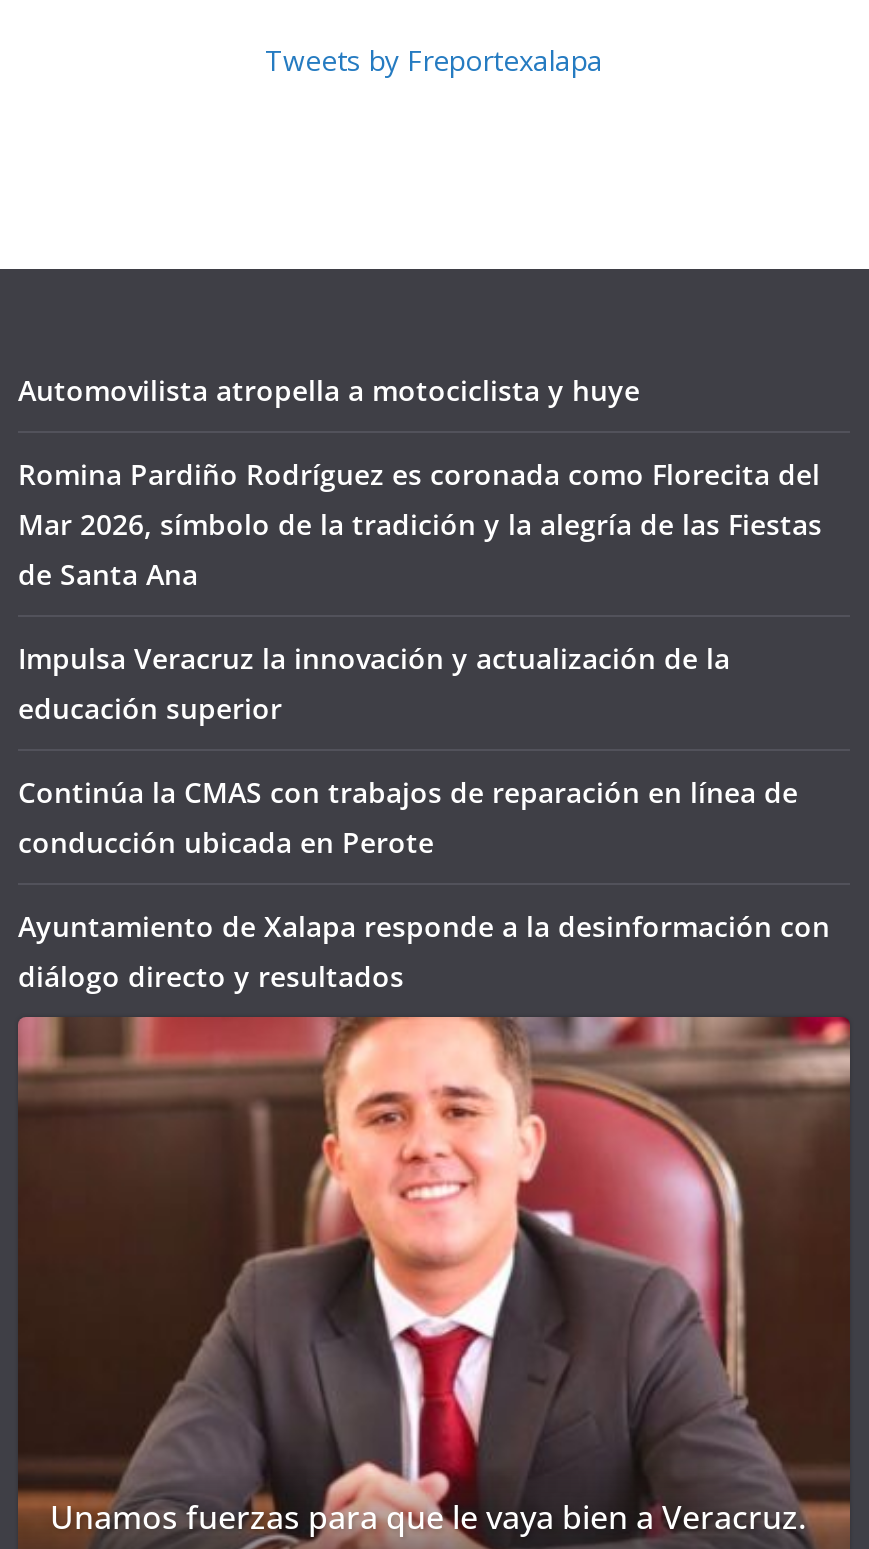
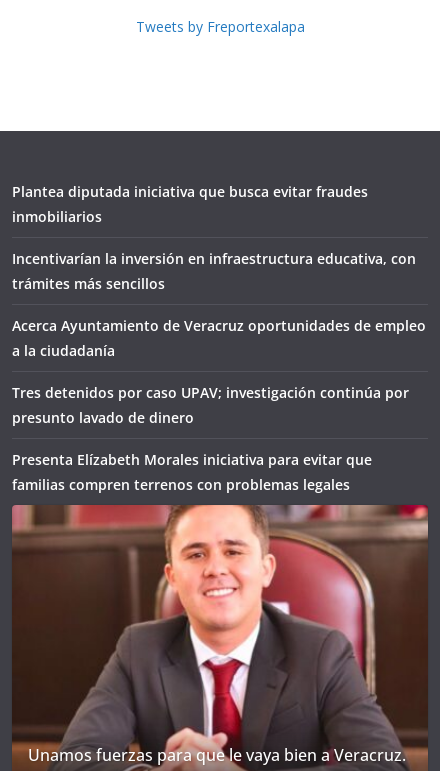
- Automovilista atropella a motociclista y huye
+ Plantea diputada iniciativa que busca evitar fraudes
+ inmobiliarios

- Romina Pardiño Rodríguez es coronada como Florecita del
- Mar 2026, símbolo de la tradición y la alegría de las Fiestas
- de Santa Ana
+ Incentivarían la inversión en infraestructura educativa, con
+ trámites más sencillos

- Impulsa Veracruz la innovación y actualización de la
- educación superior
+ Acerca Ayuntamiento de Veracruz oportunidades de empleo
+ a la ciudadanía

- Continúa la CMAS con trabajos de reparación en línea de
- conducción ubicada en Perote
+ Tres detenidos por caso UPAV; investigación continúa por
+ presunto lavado de dinero

- Ayuntamiento de Xalapa responde a la desinformación con
- diálogo directo y resultados
+ Presenta Elízabeth Morales iniciativa para evitar que
+ familias compren terrenos con problemas legales
